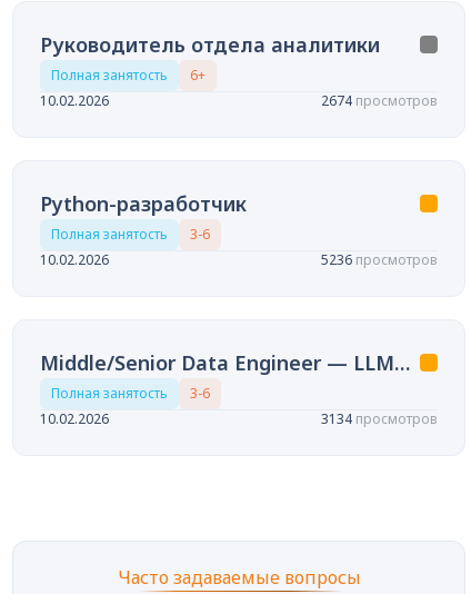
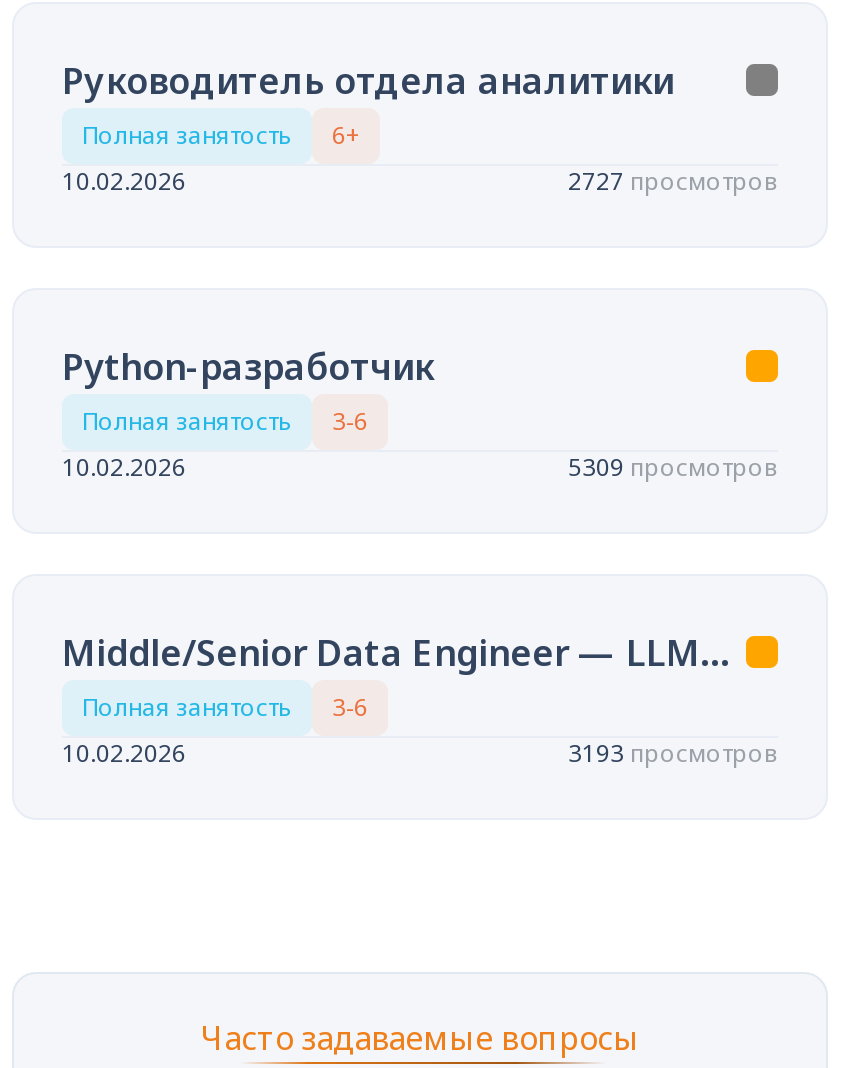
- 2674 просмотров
+ 2727 просмотров

- 5236 просмотров
+ 5309 просмотров

- 3134 просмотров
+ 3193 просмотров
